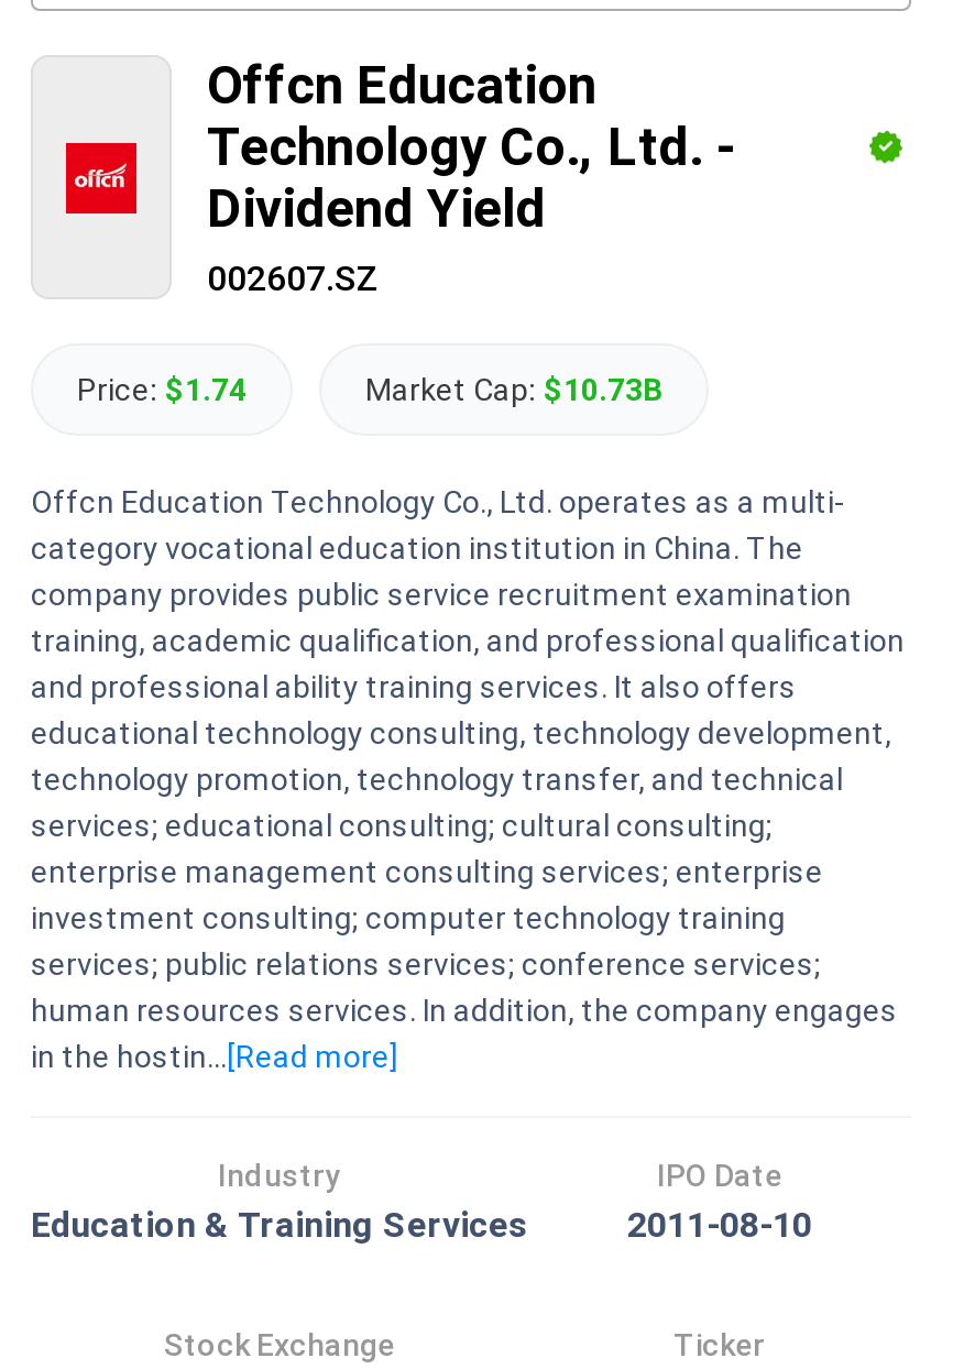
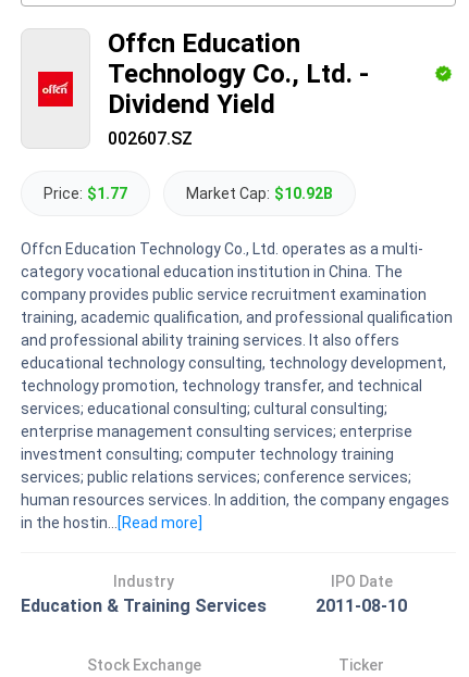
- Price: $1.74
+ Price: $1.77

- Market Cap: $10.73B
+ Market Cap: $10.92B
